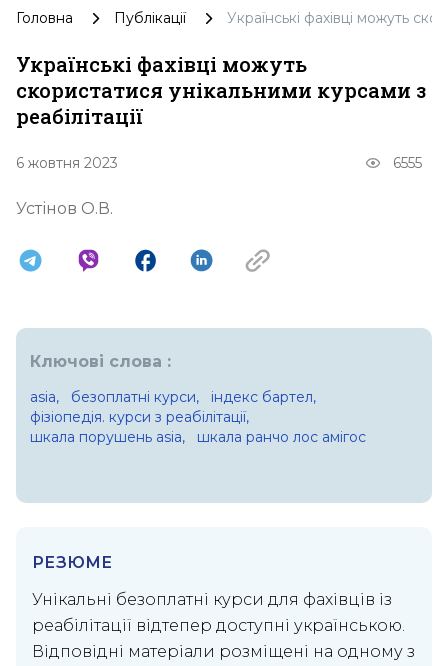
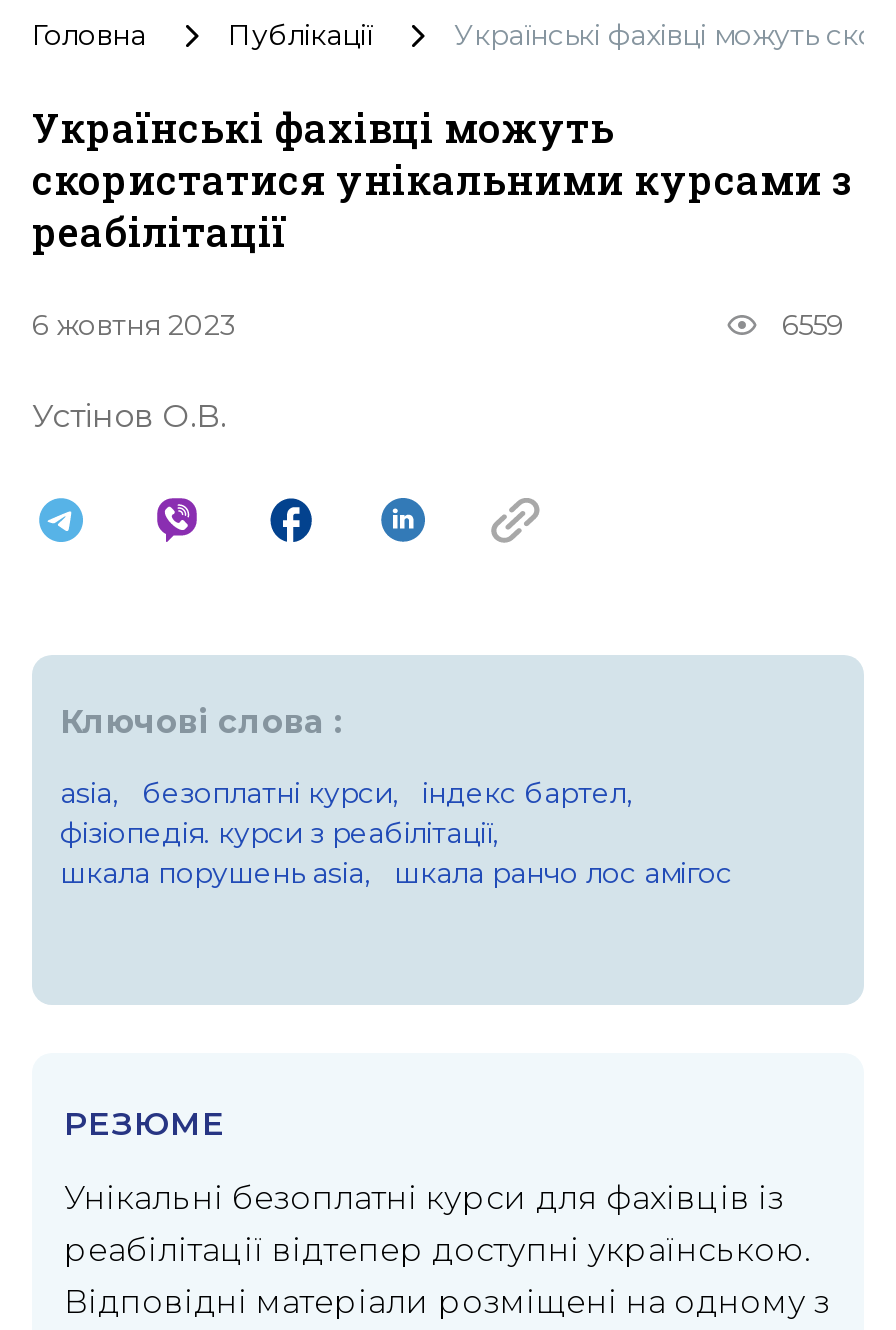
- 6555
+ 6559
